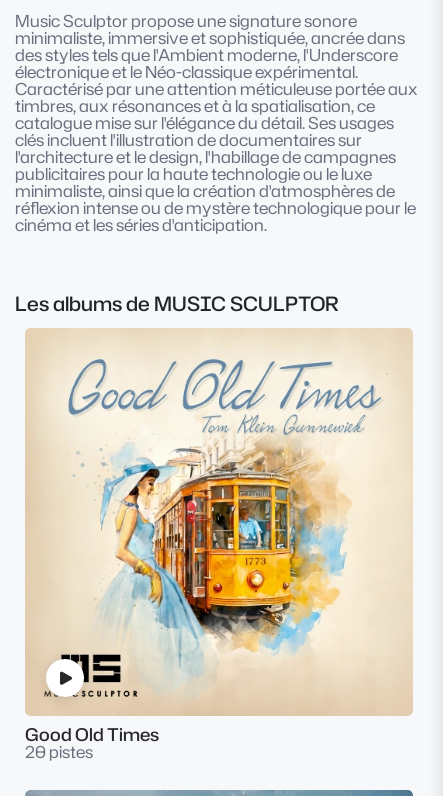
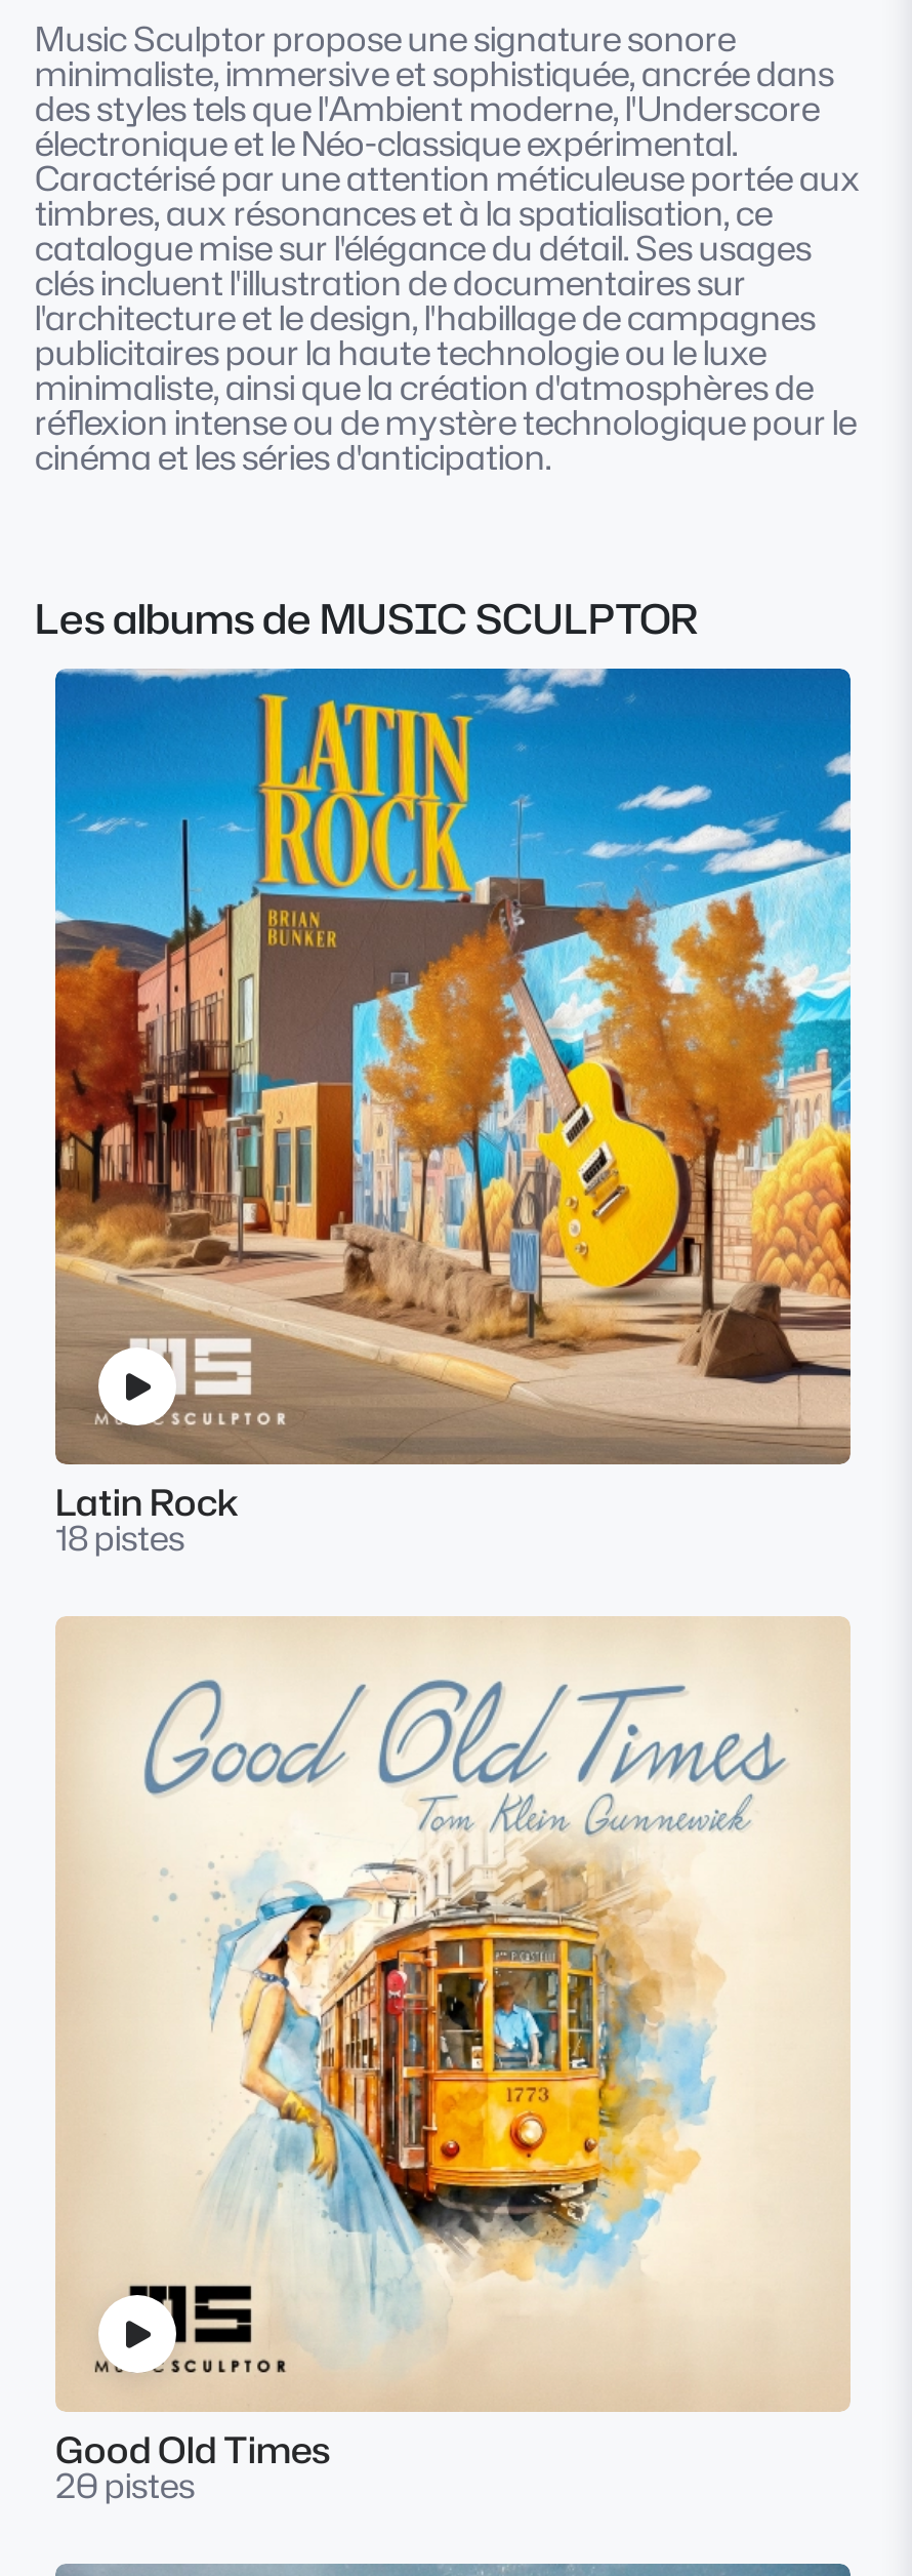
+ [image]
+ Latin Rock
+ 18 pistes
